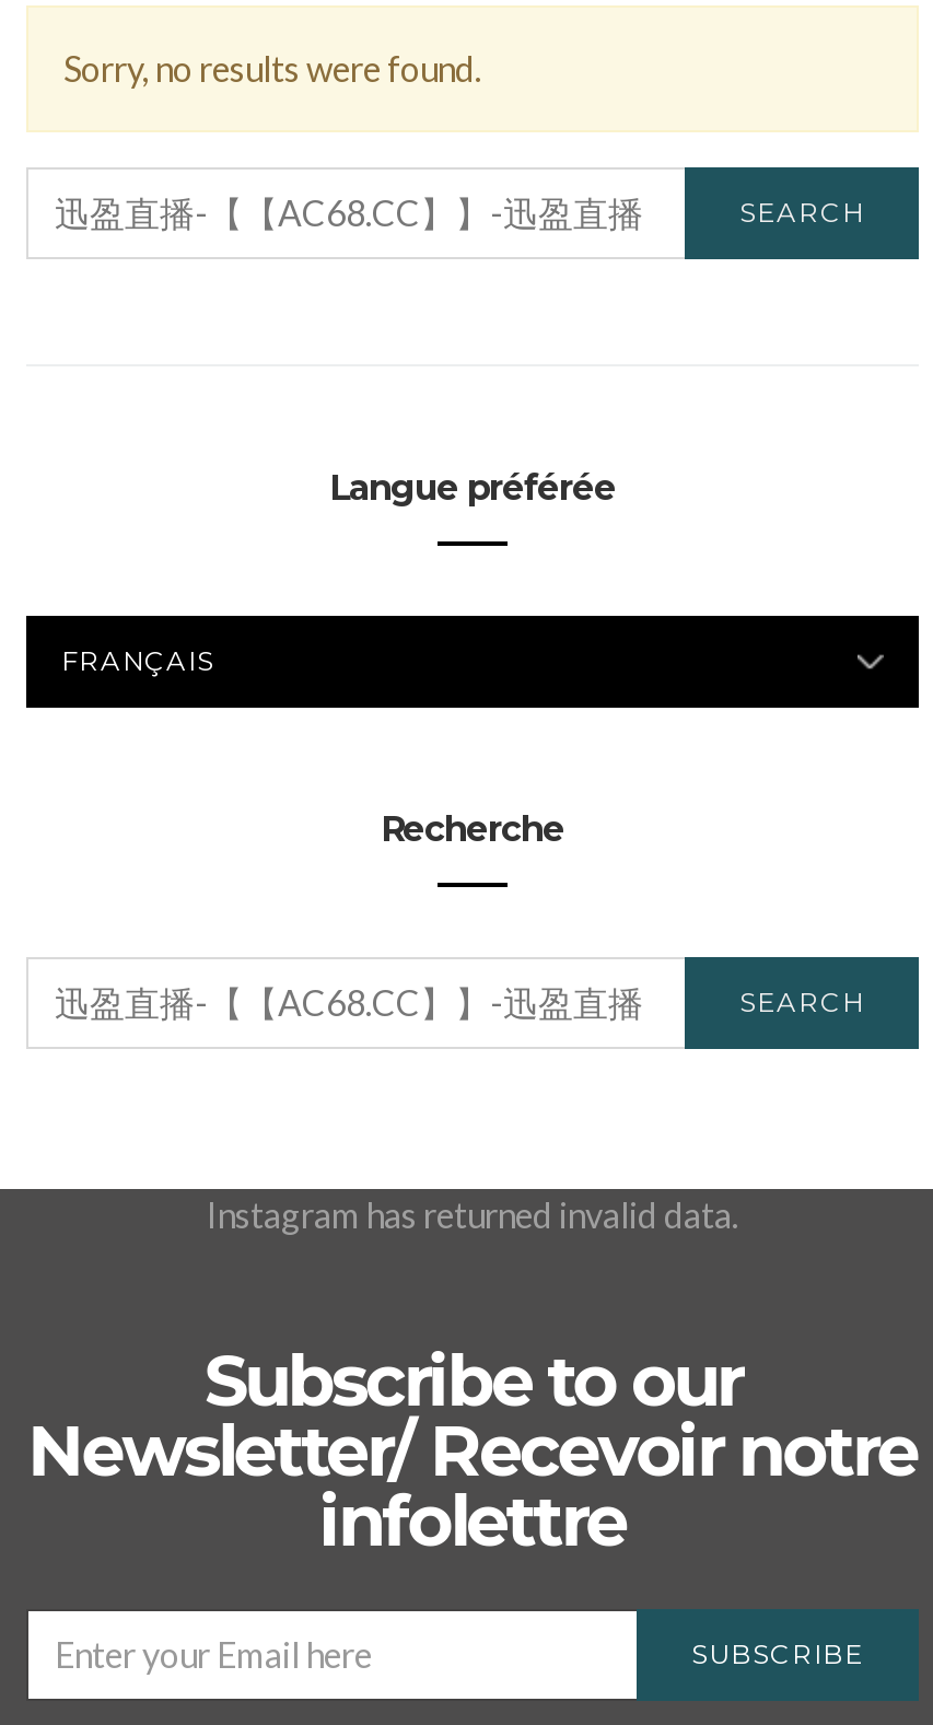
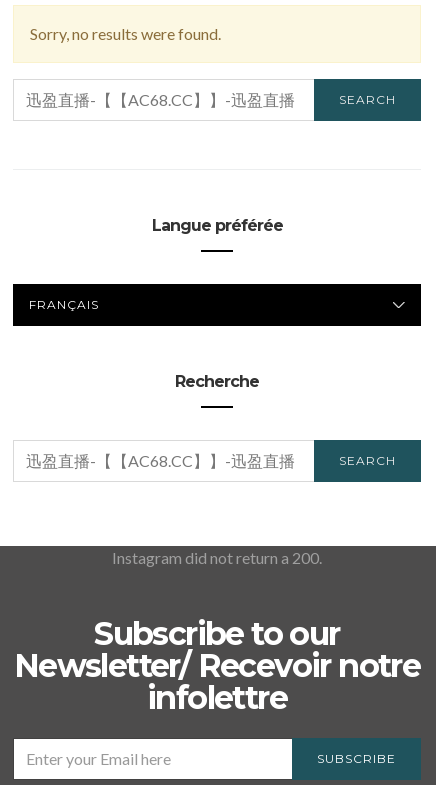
- Instagram has returned invalid data.
+ Instagram did not return a 200.
